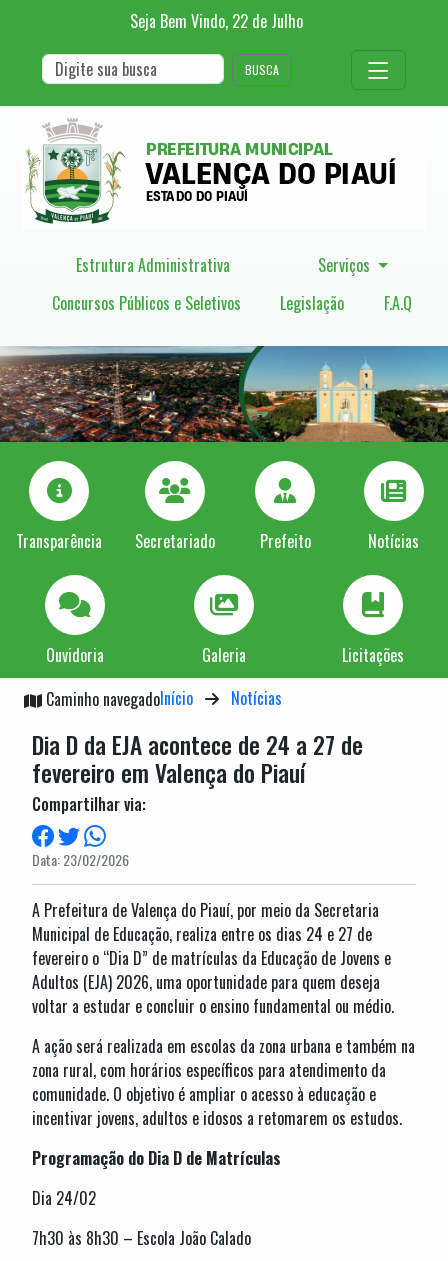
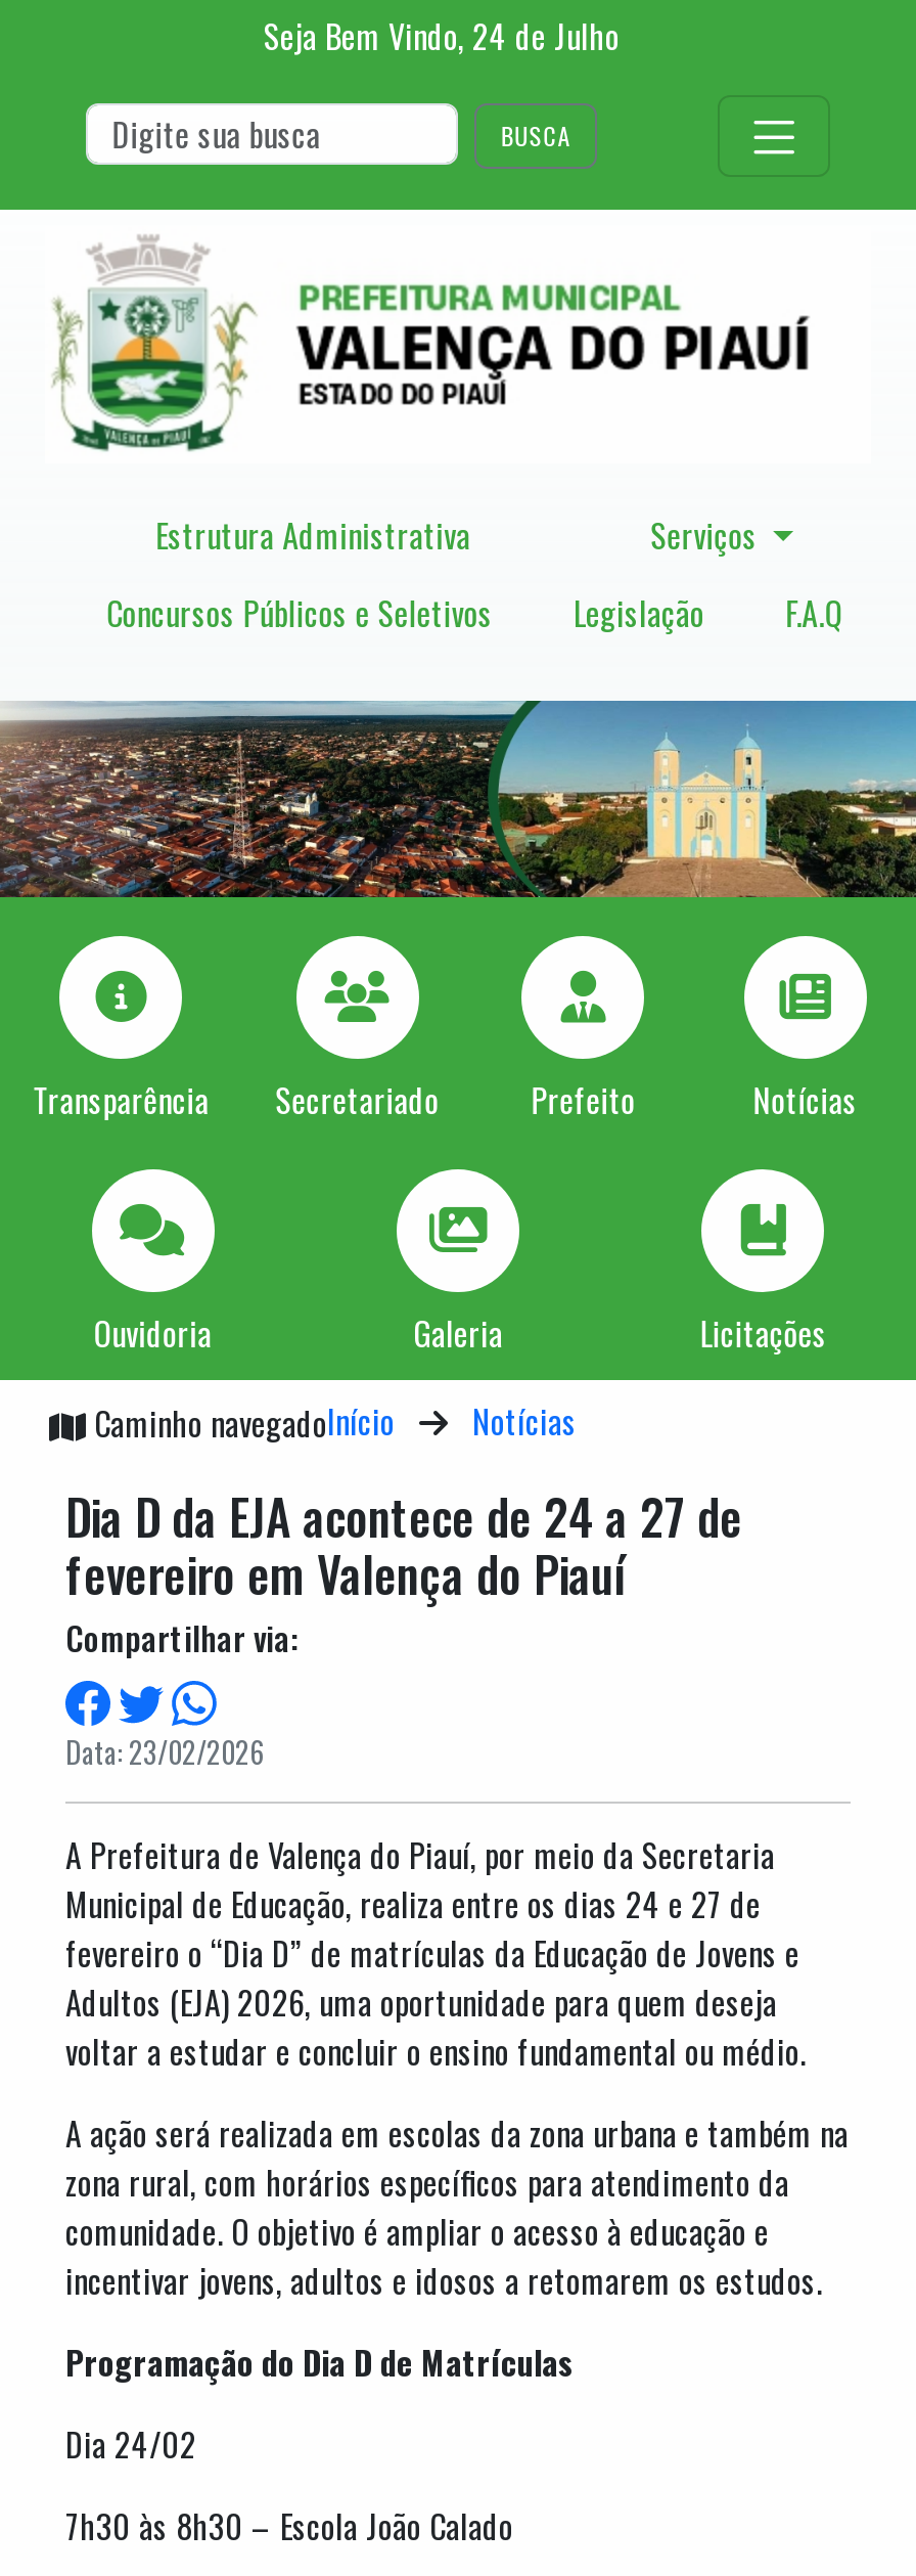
- Seja Bem Vindo, 22 de Julho
+ Seja Bem Vindo, 24 de Julho
